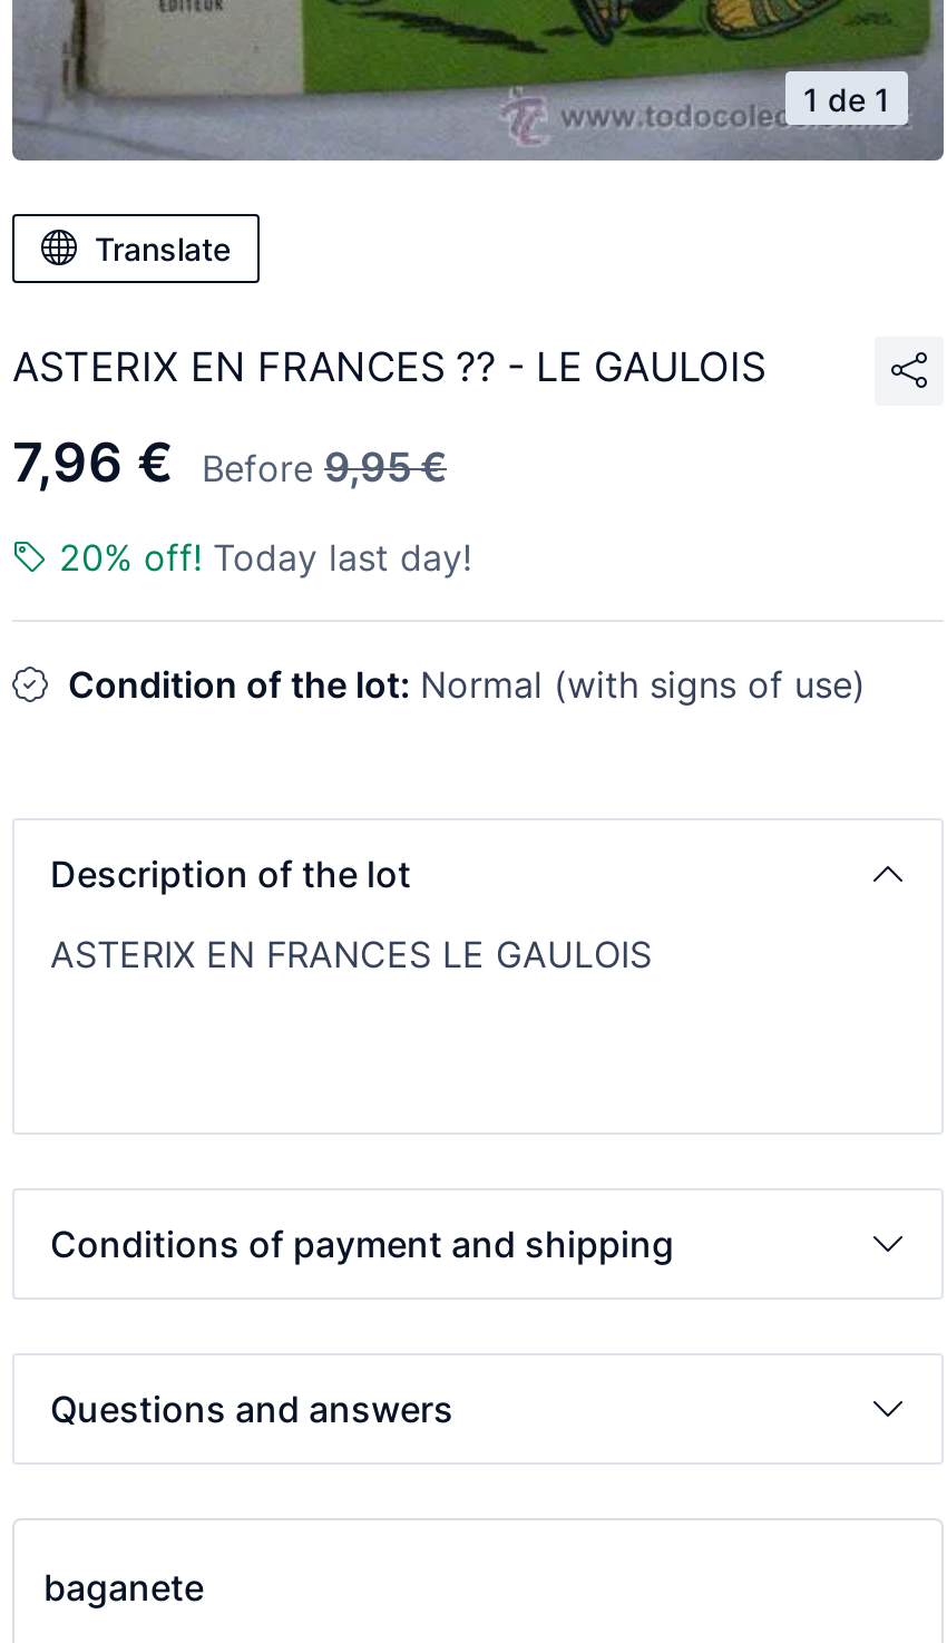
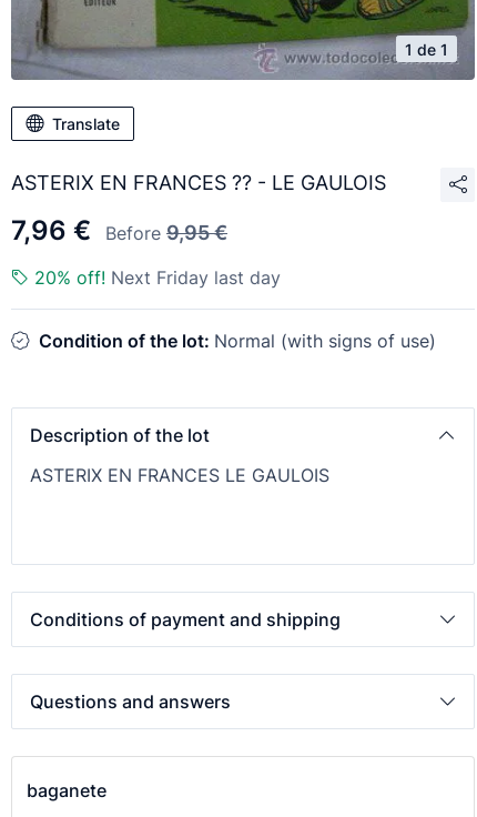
- 20% off! Today last day!
+ 20% off! Next Friday last day
